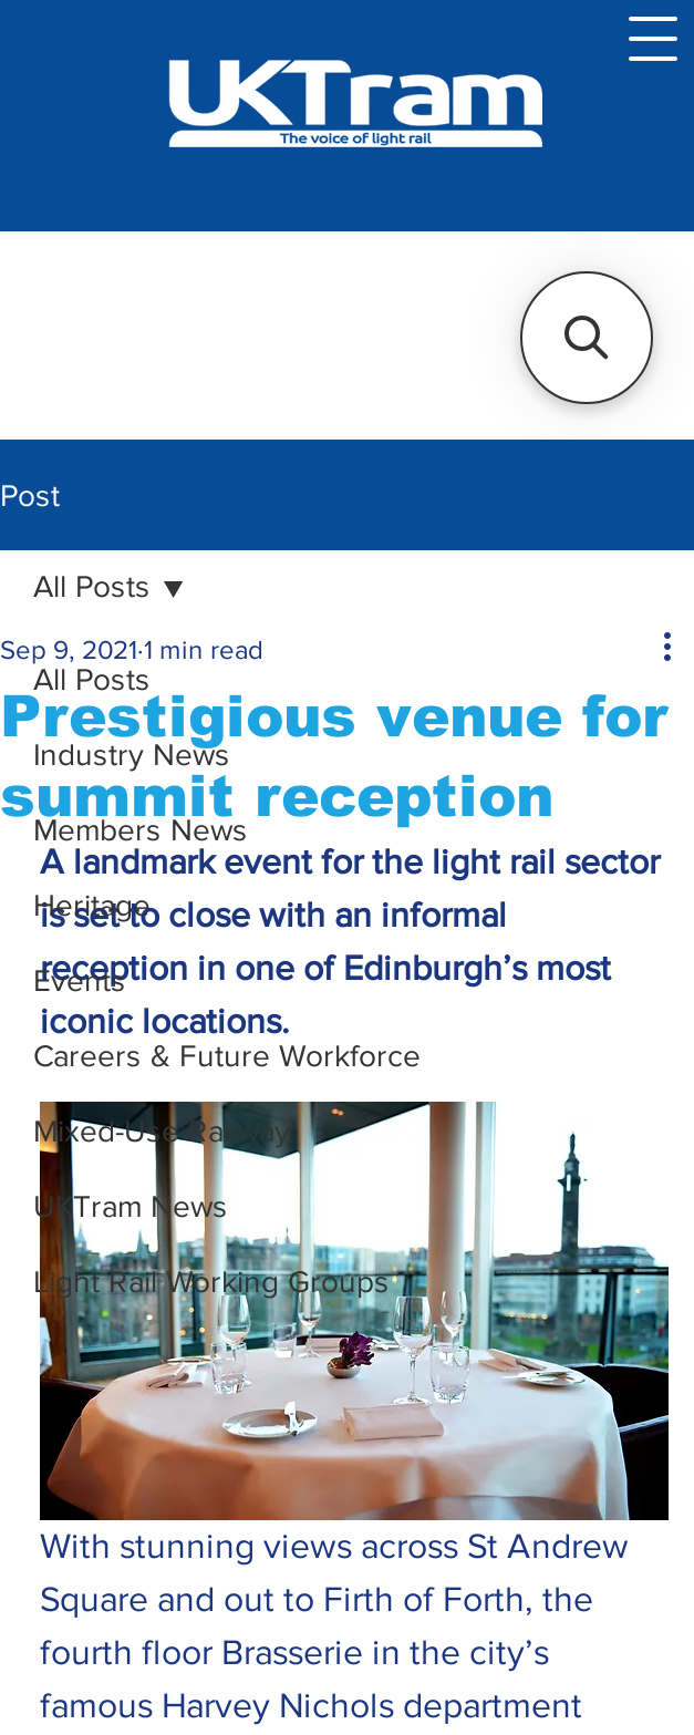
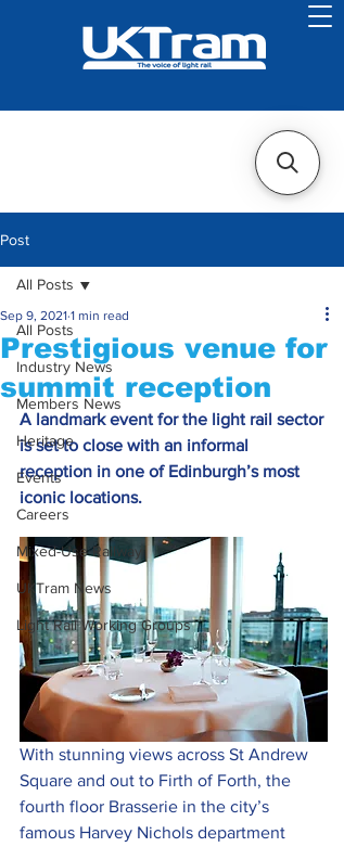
- Careers & Future Workforce
+ Careers
